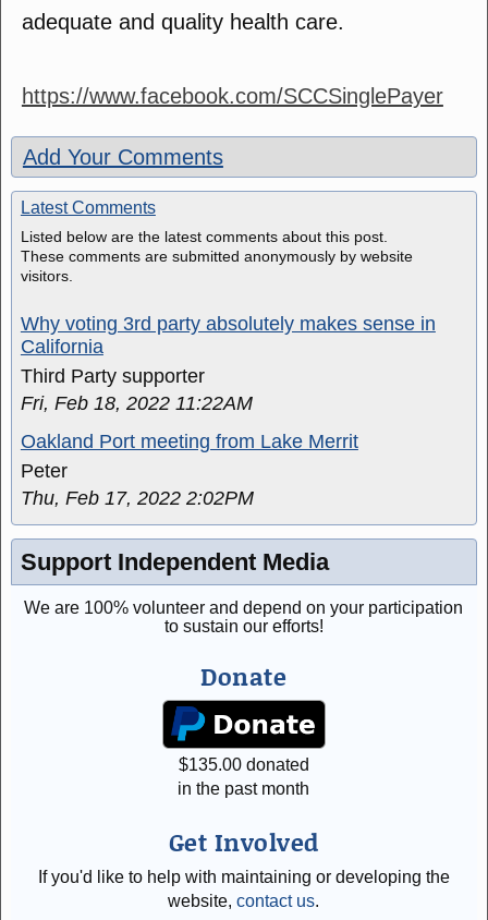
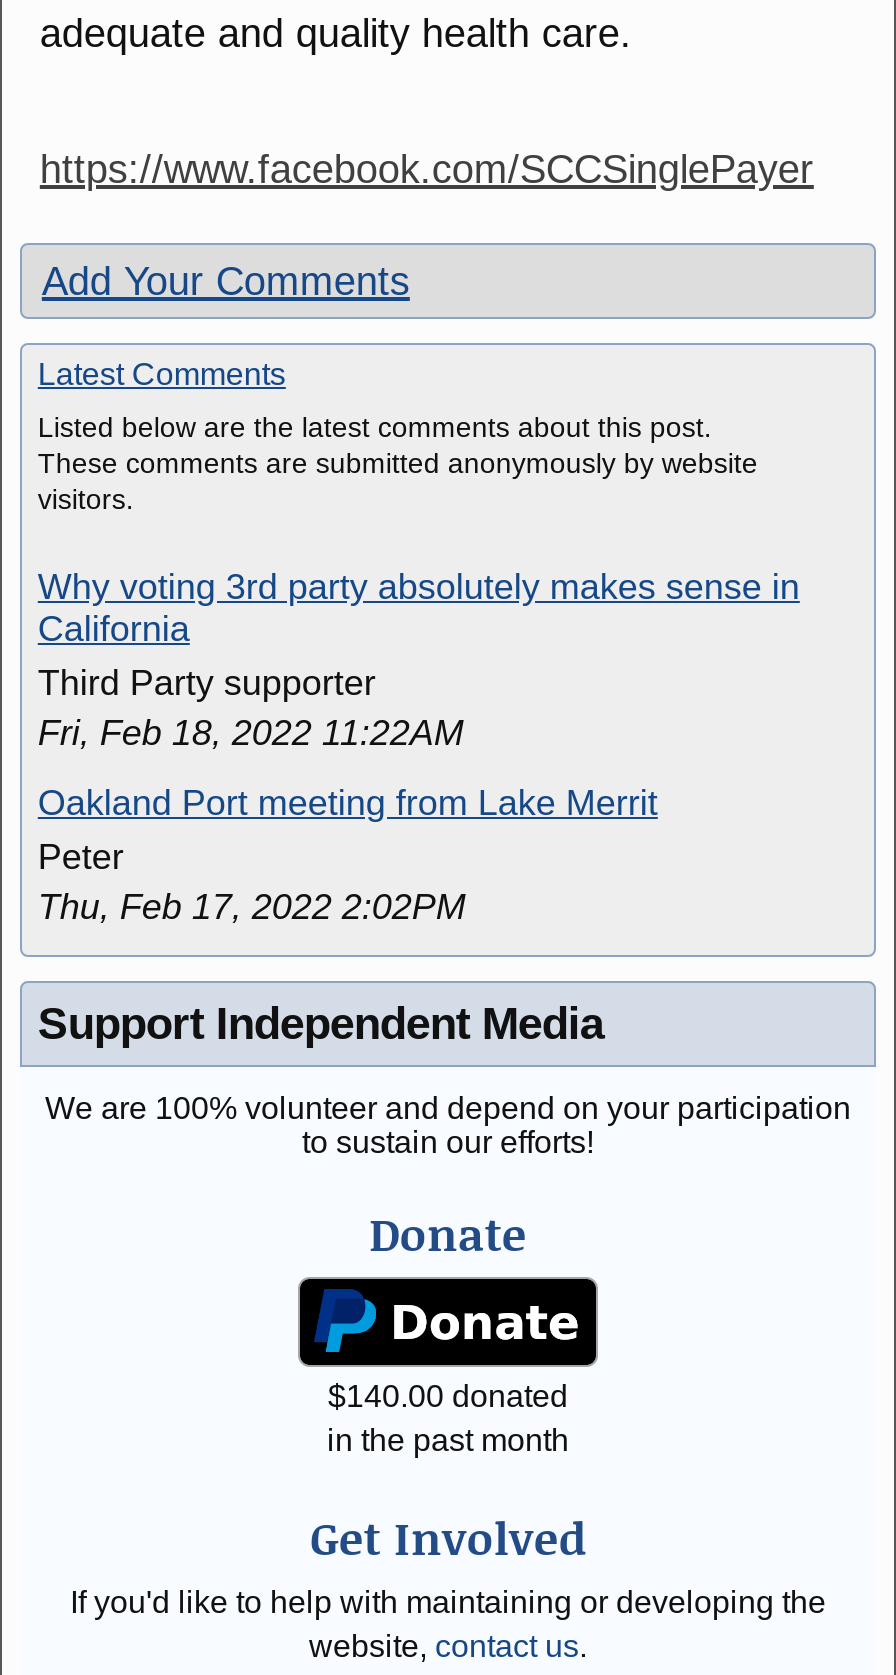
- $135.00 donated
+ $140.00 donated
